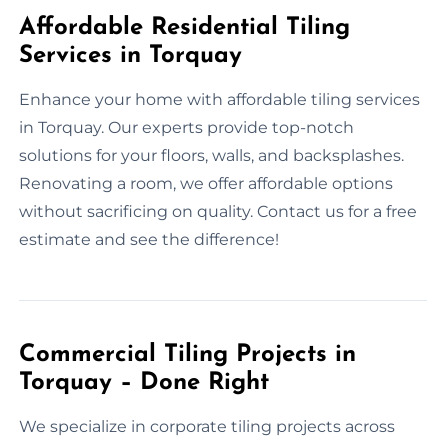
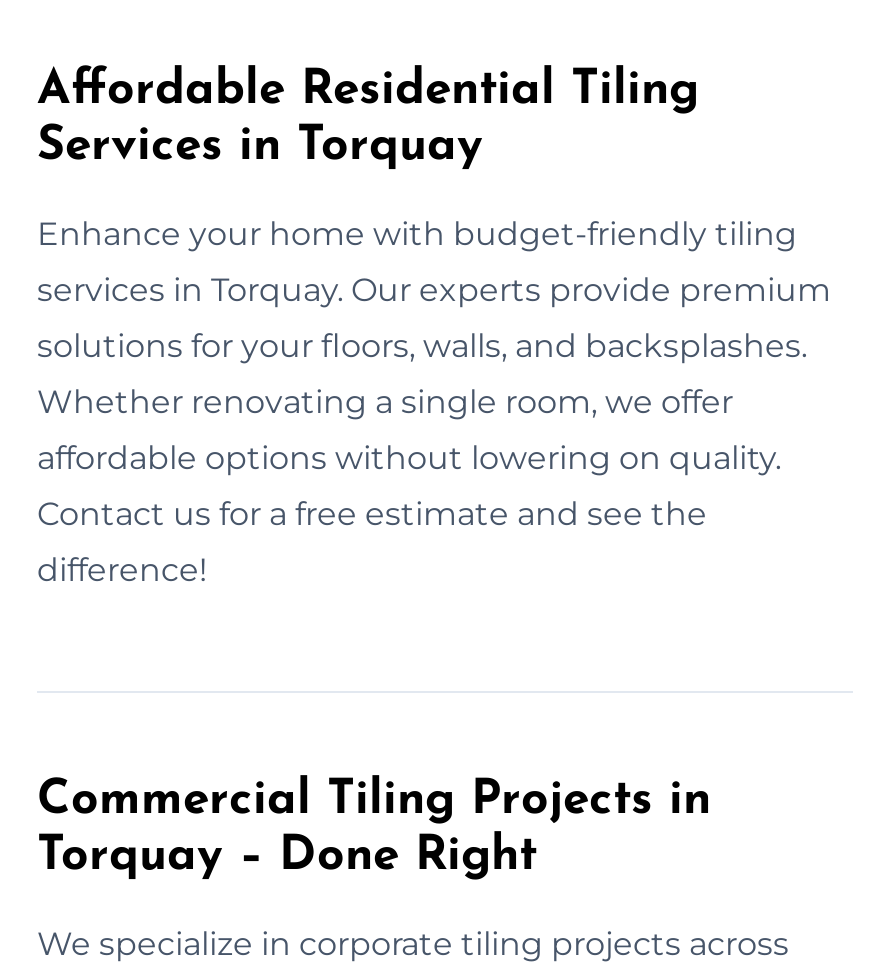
- Enhance your home with affordable tiling services
+ Enhance your home with budget-friendly tiling

- in Torquay. Our experts provide top-notch
+ services in Torquay. Our experts provide premium

- Renovating a room, we offer affordable options
- without sacrificing on quality. Contact us for a free
- estimate and see the difference!
+ Whether renovating a single room, we offer
+ affordable options without lowering on quality.
+ Contact us for a free estimate and see the
+ difference!
